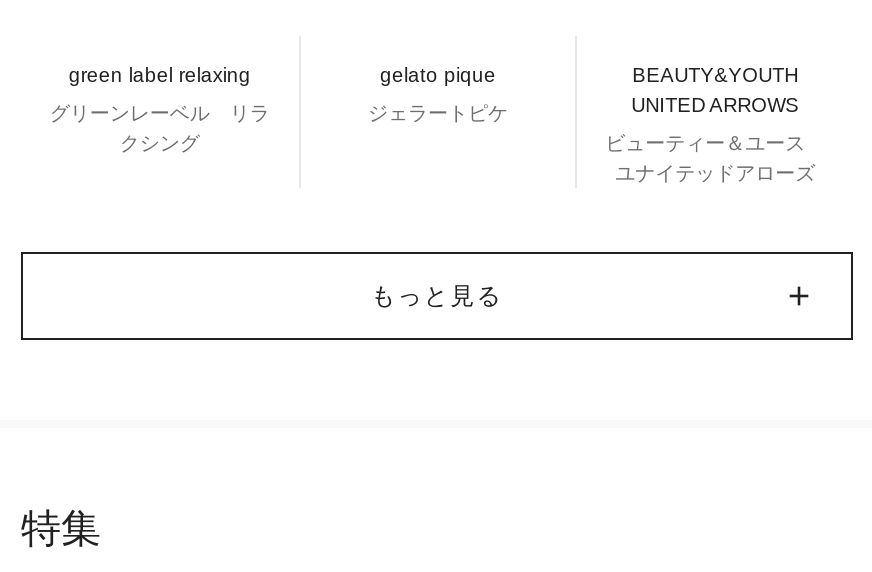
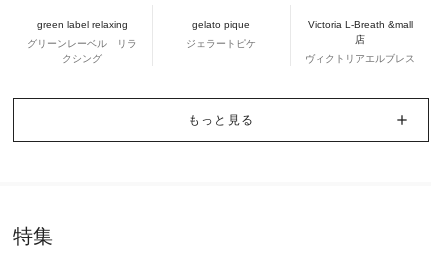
- BEAUTY&YOUTH
- UNITED ARROWS
+ Victoria L-Breath &mall
+ 店

- ビューティー＆ユース
- ユナイテッドアローズ
+ ヴィクトリアエルブレス
